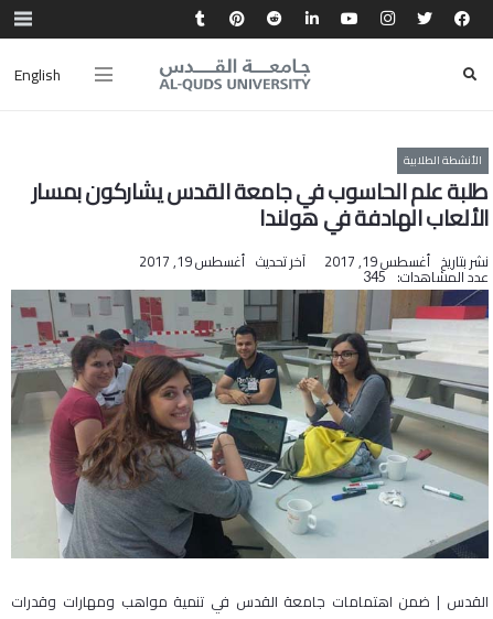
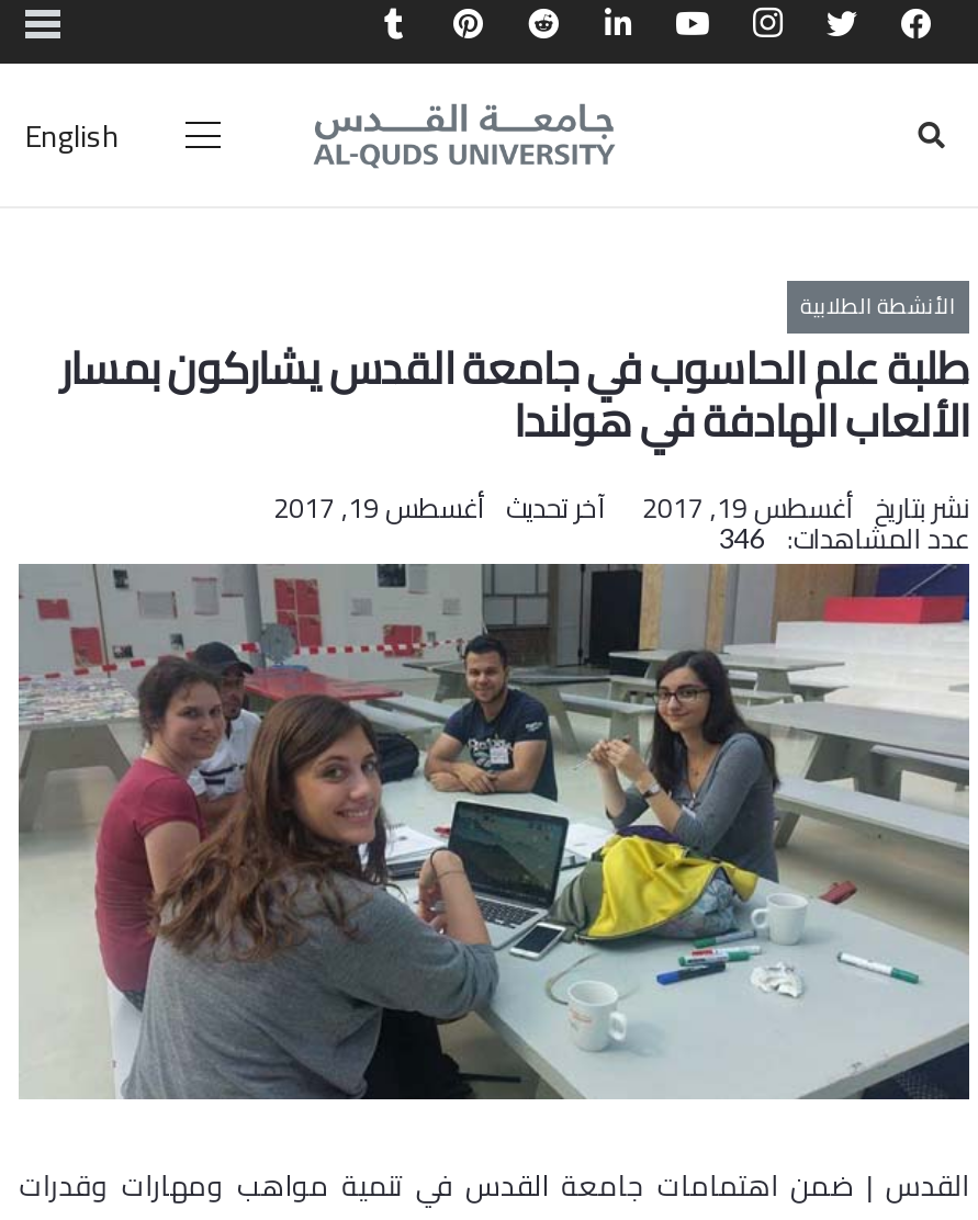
- عدد المشاهدات: 345
+ عدد المشاهدات: 346
